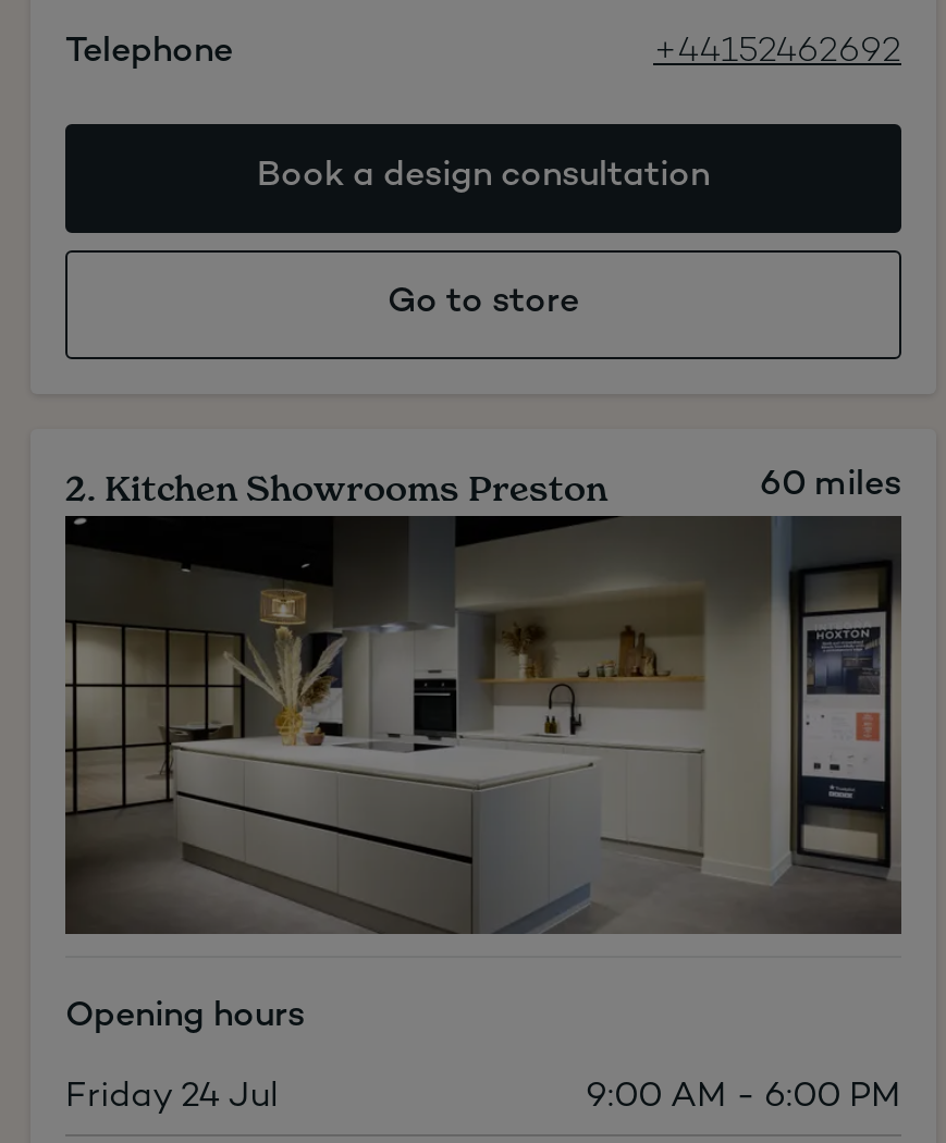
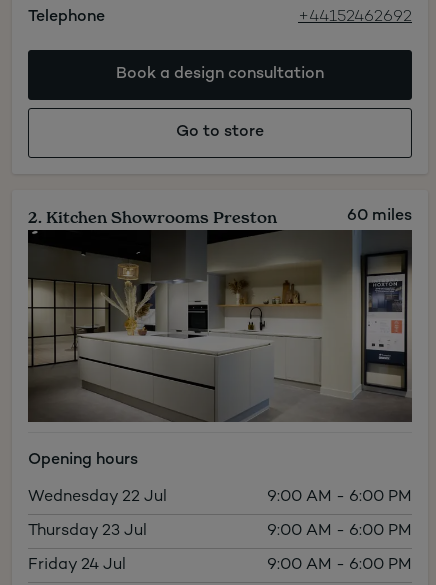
+ Wednesday 22 Jul
+ 9:00 AM - 6:00 PM
+ Thursday 23 Jul
+ 9:00 AM - 6:00 PM
